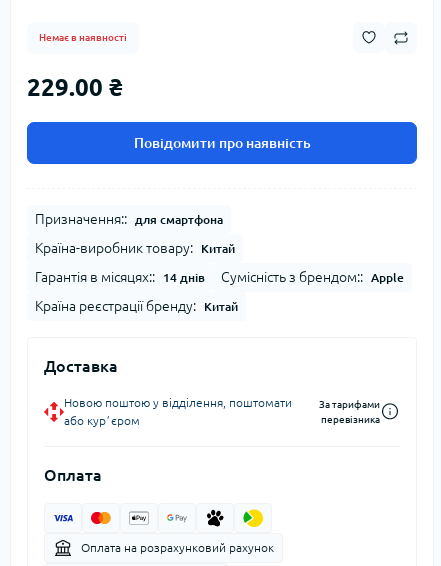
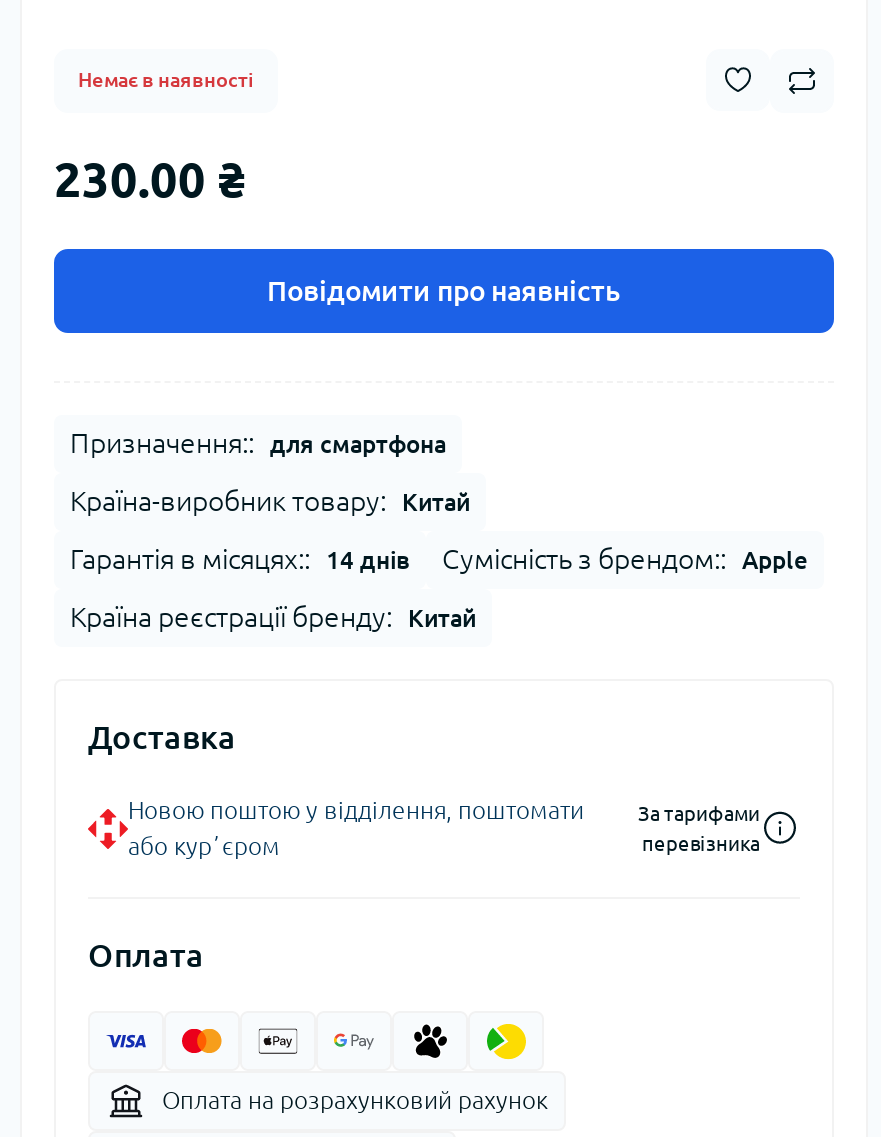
- 229.00 ₴
+ 230.00 ₴
